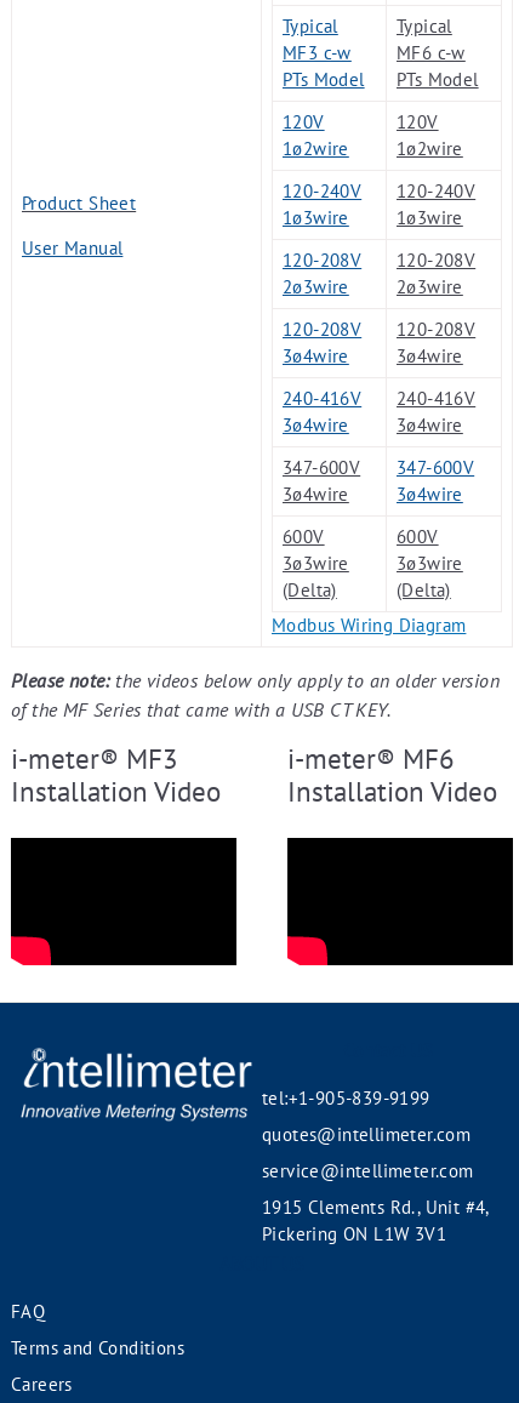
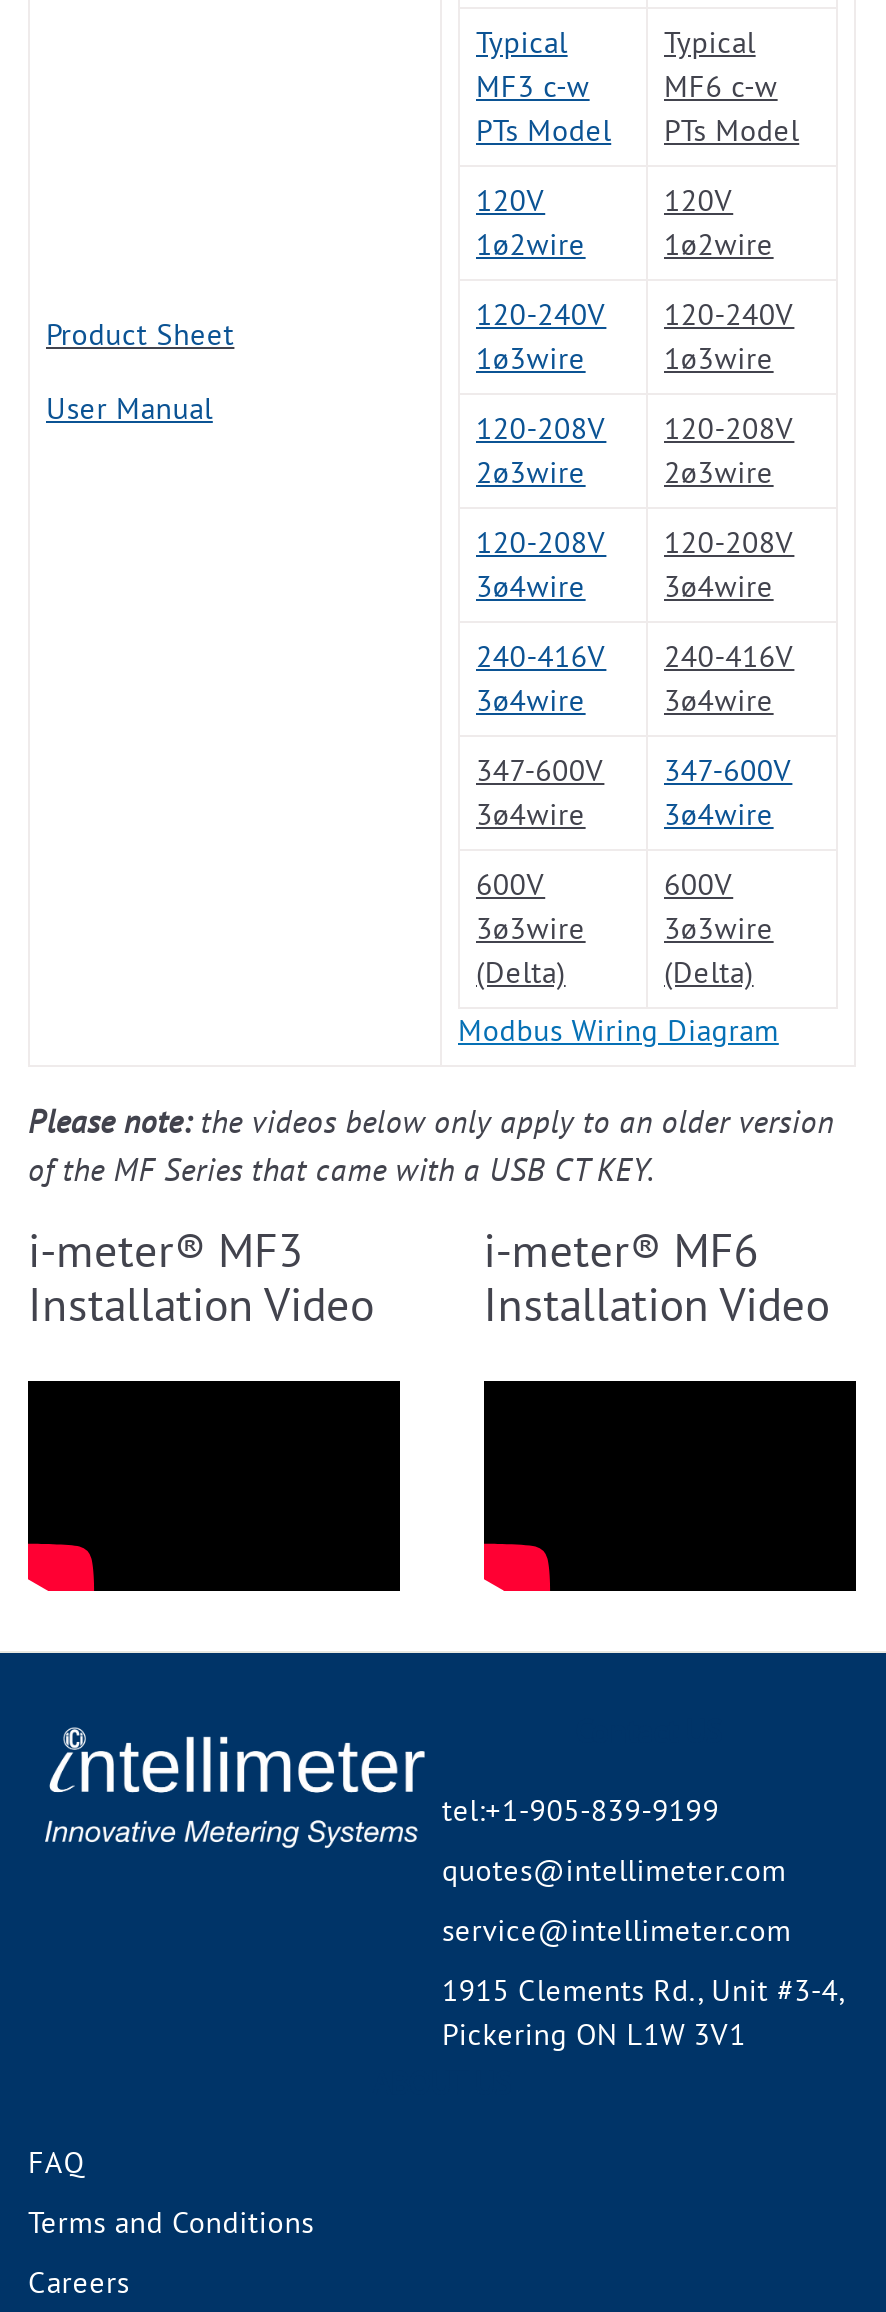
- 1915 Clements Rd., Unit #4,
+ 1915 Clements Rd., Unit #3-4,
